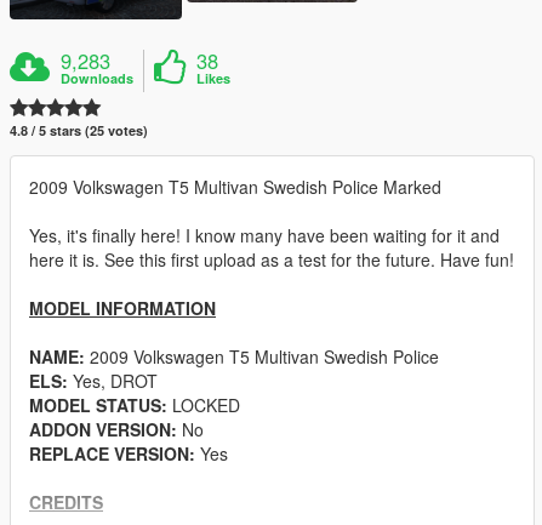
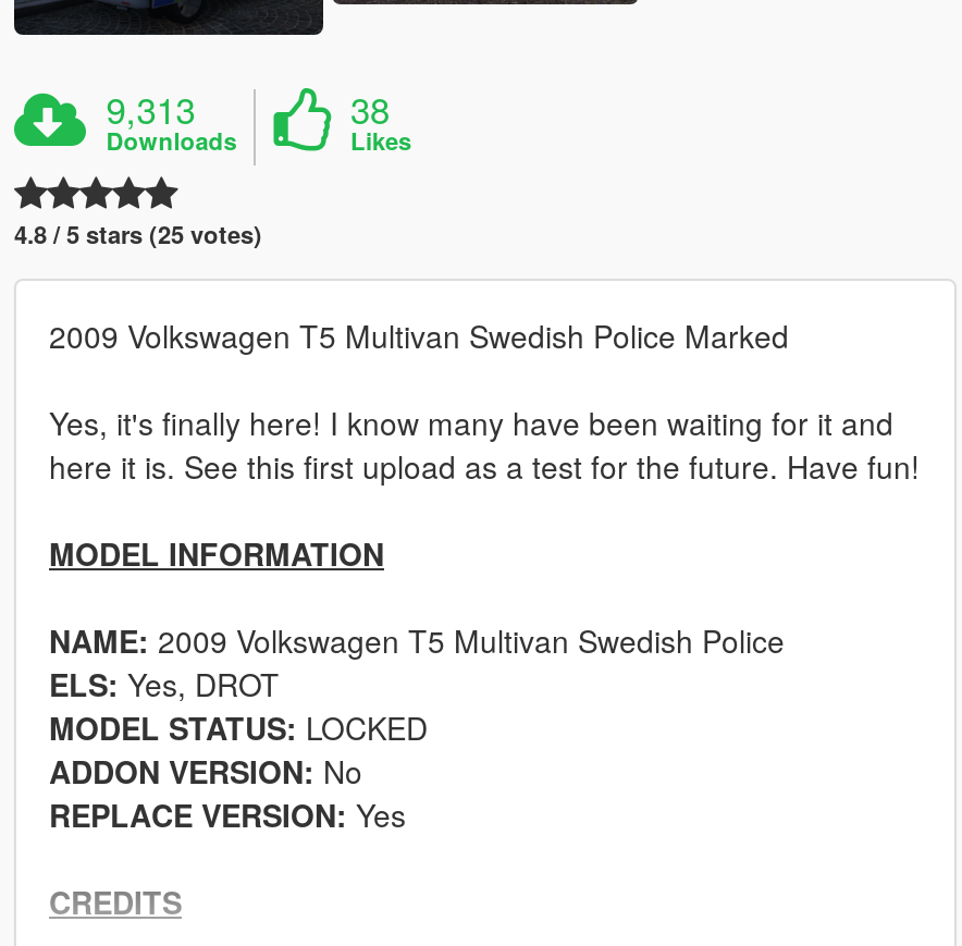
- 9,283
+ 9,313
